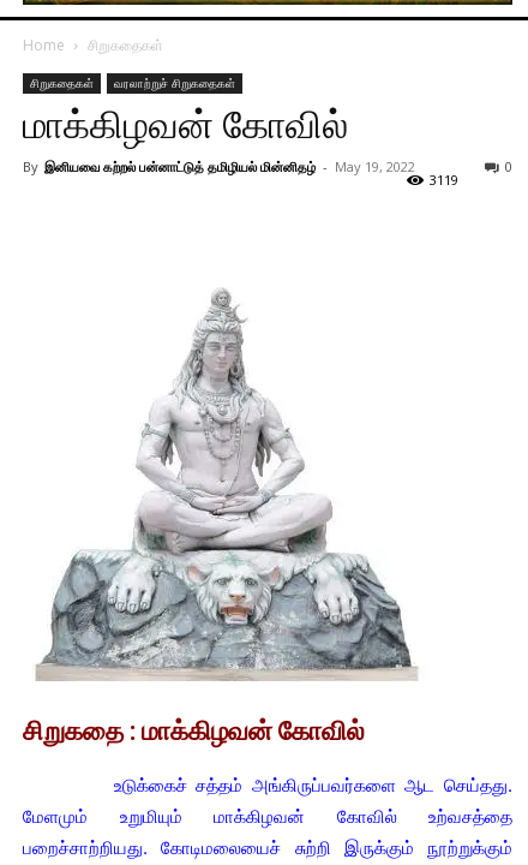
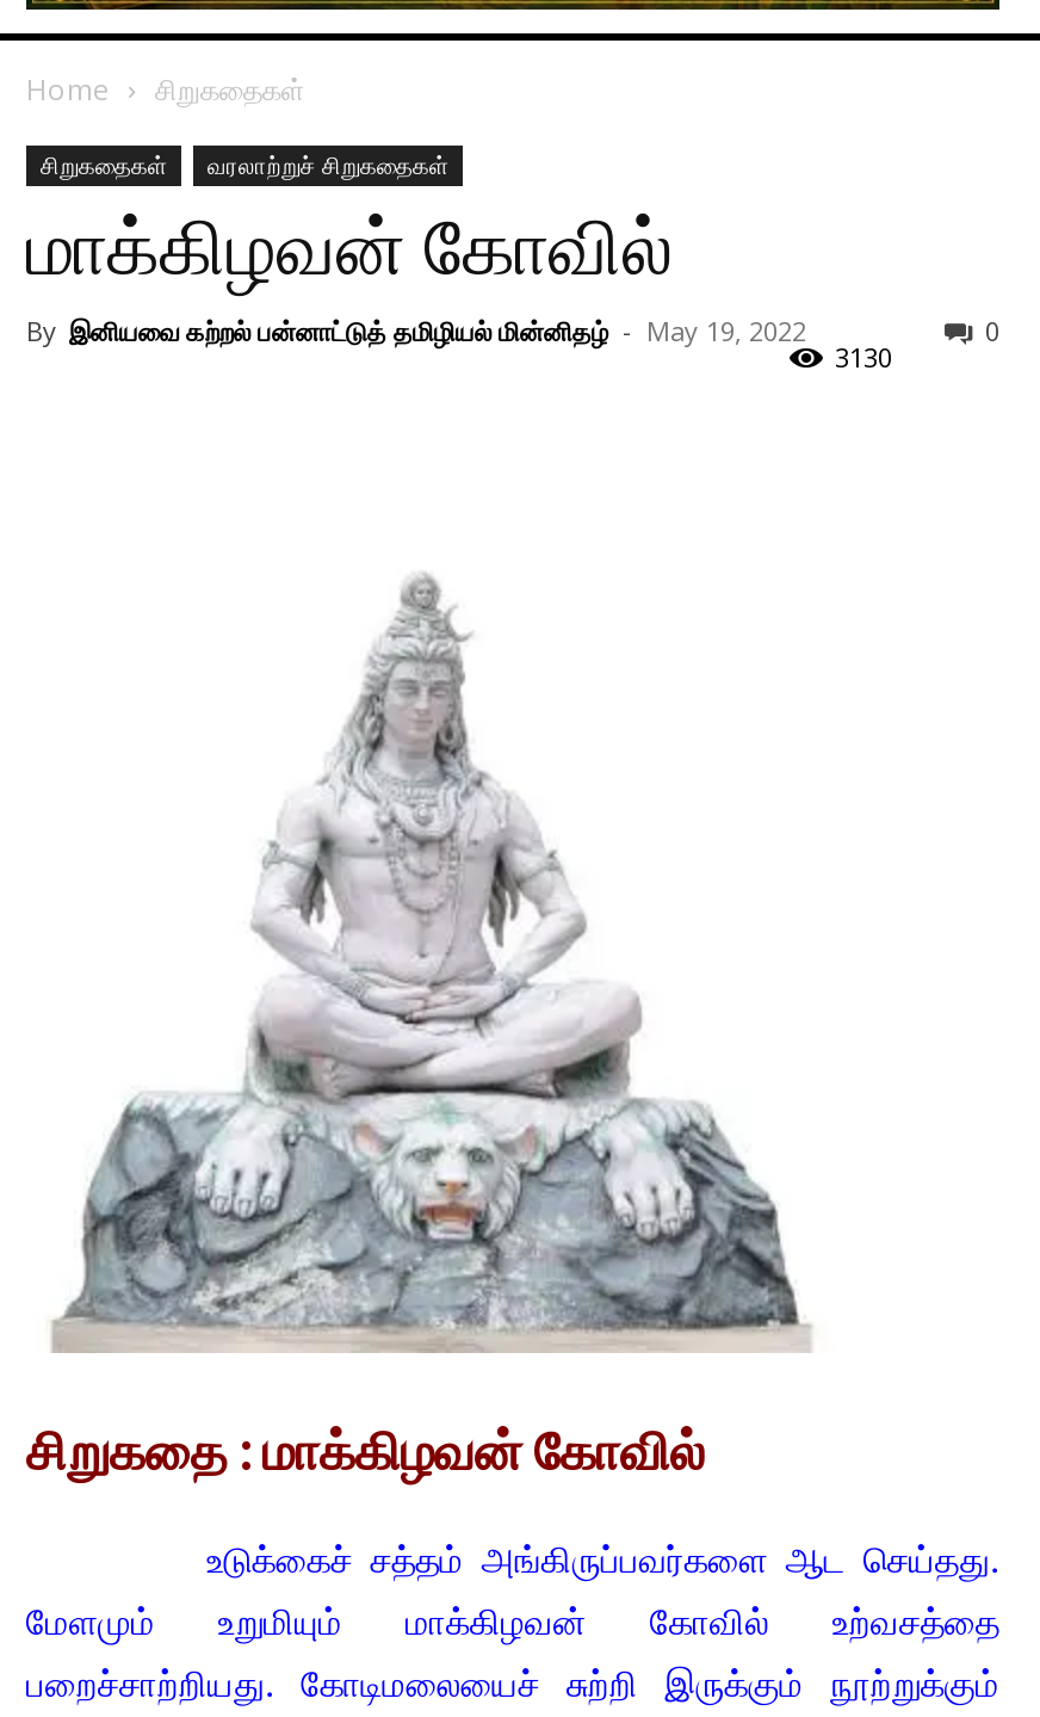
- 3119
+ 3130
